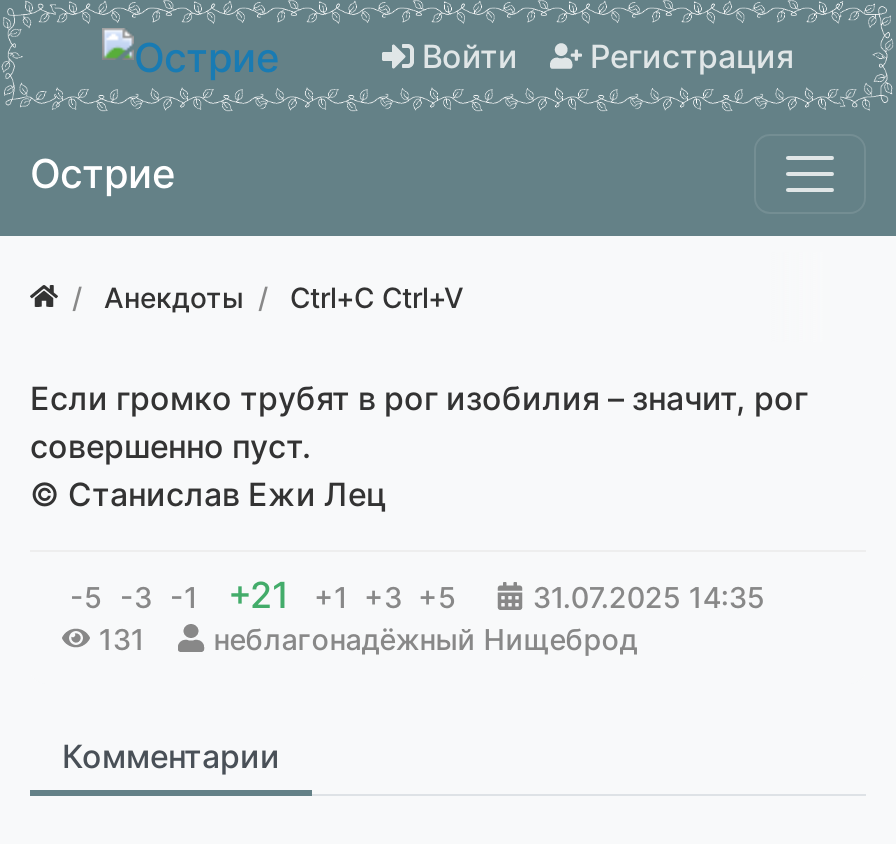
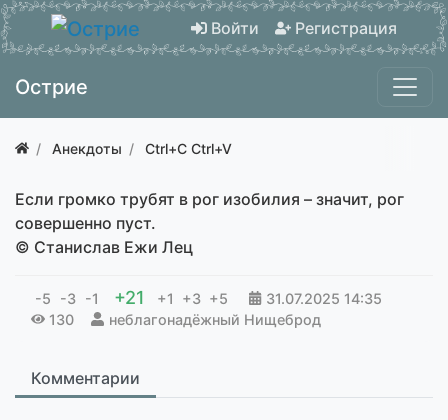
- 131
+ 130
